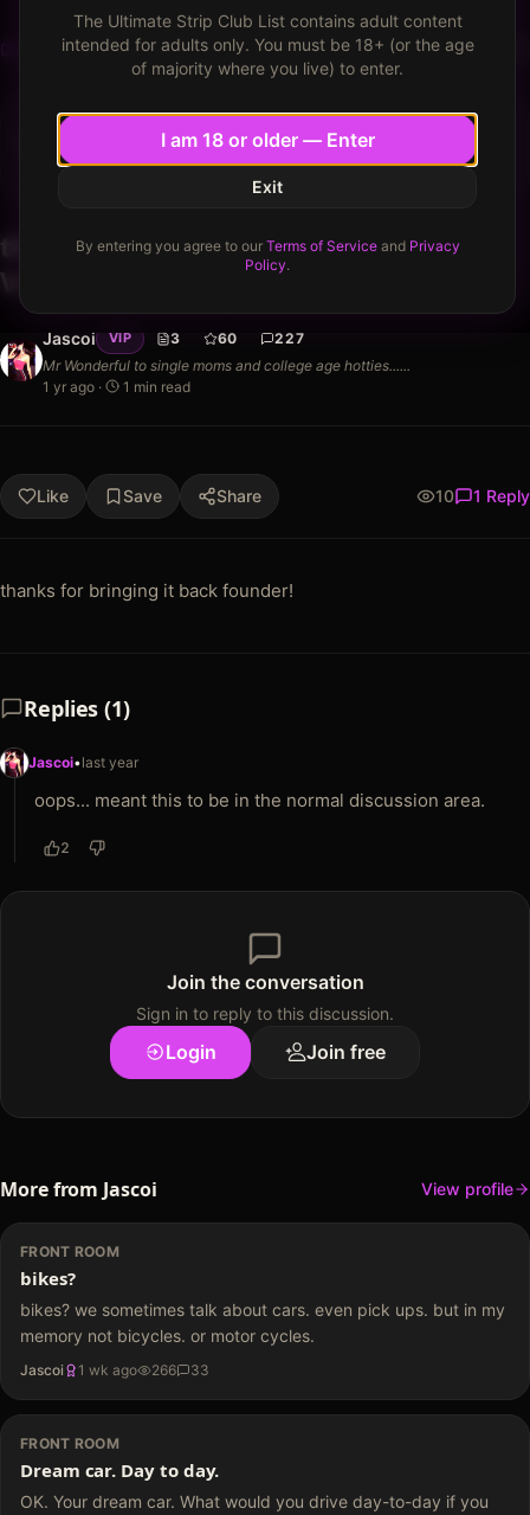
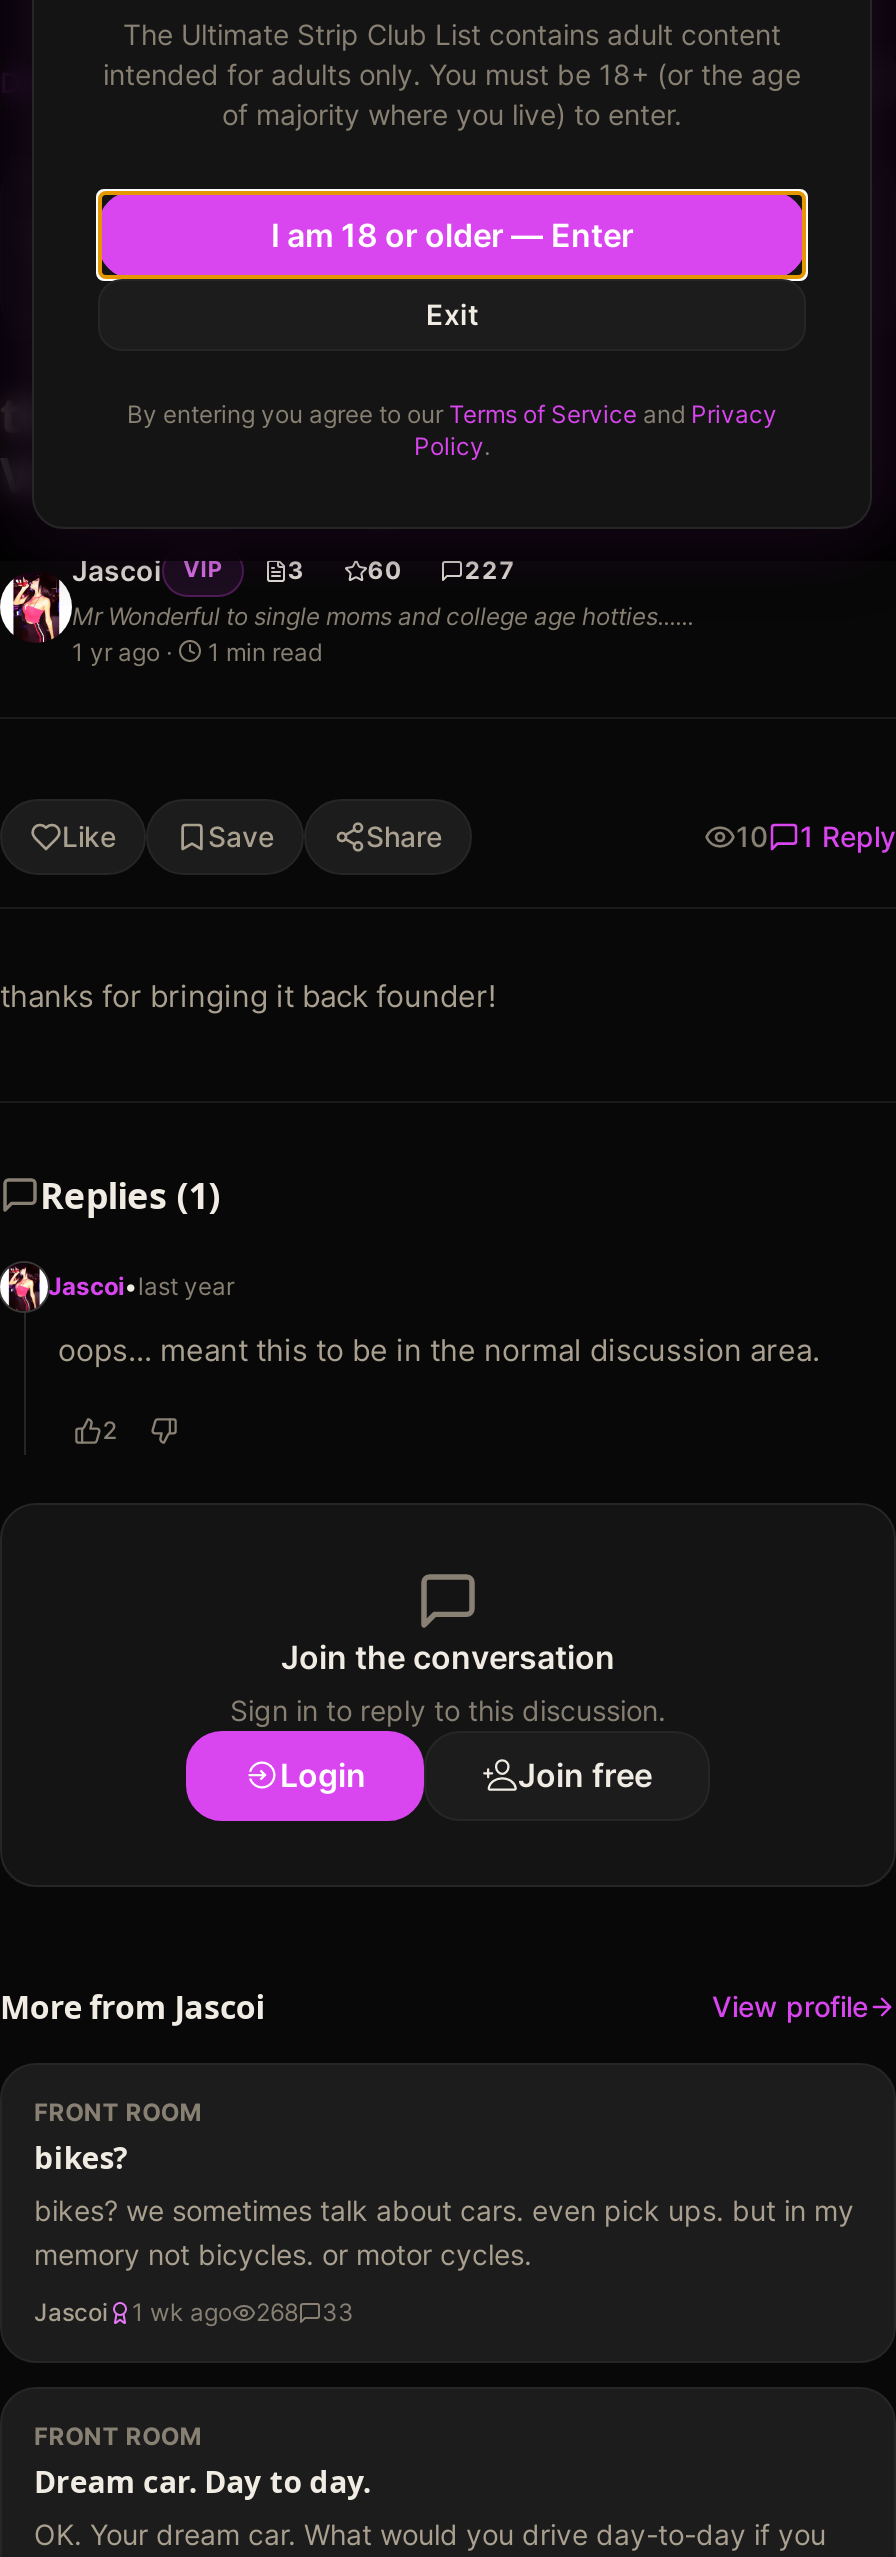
- Jascoi 1 wk ago 266 33
+ Jascoi 1 wk ago 268 33
